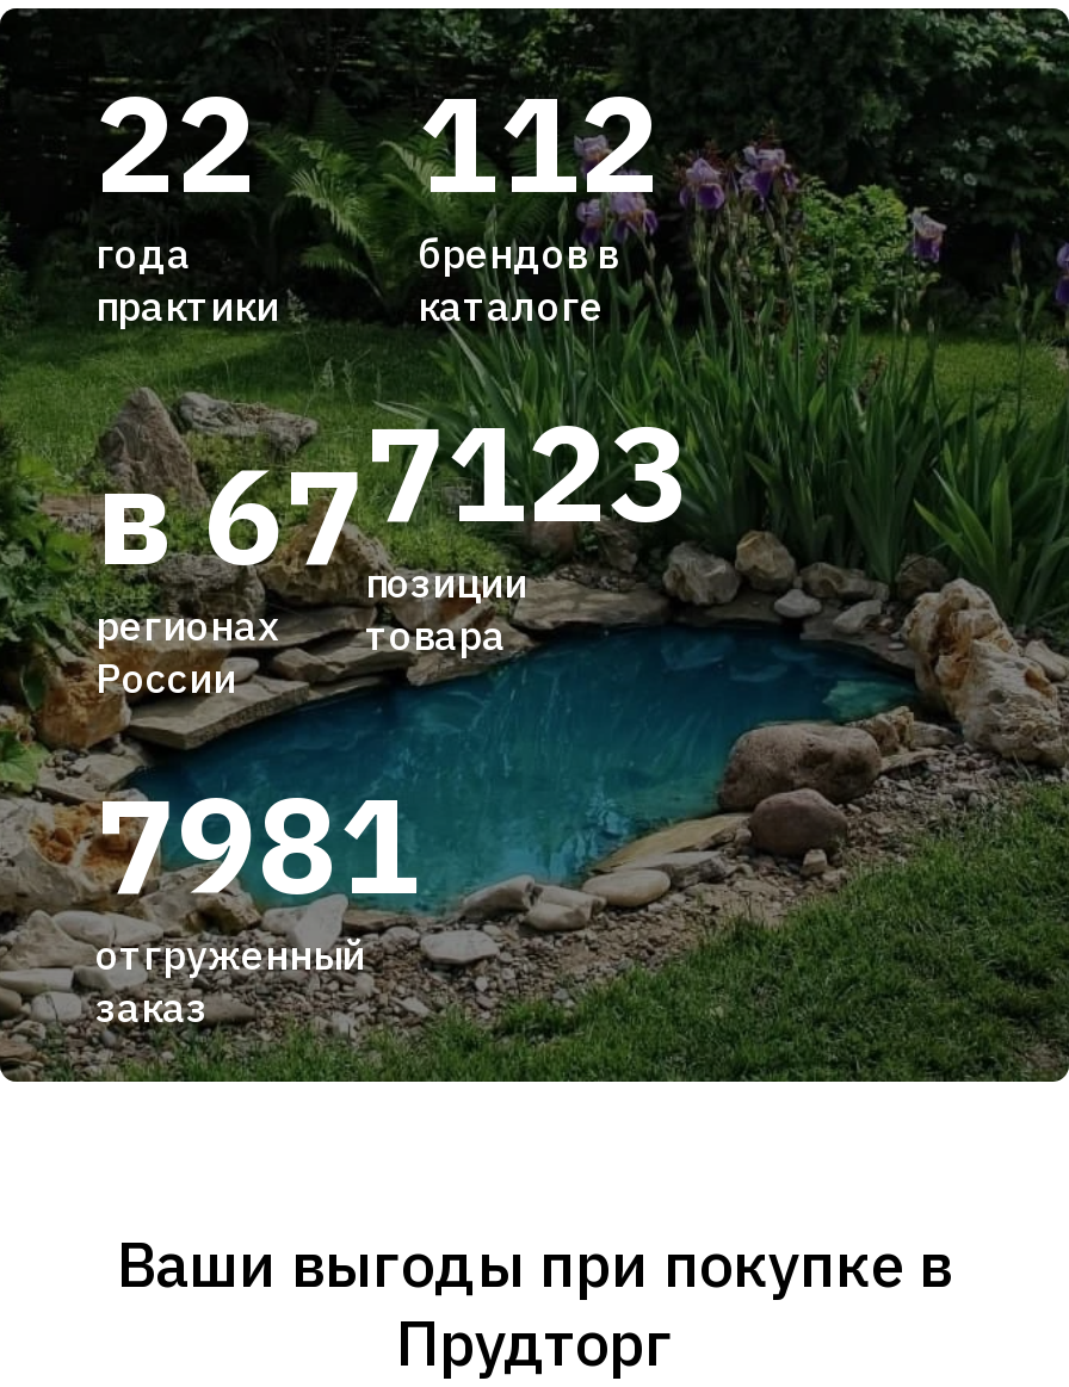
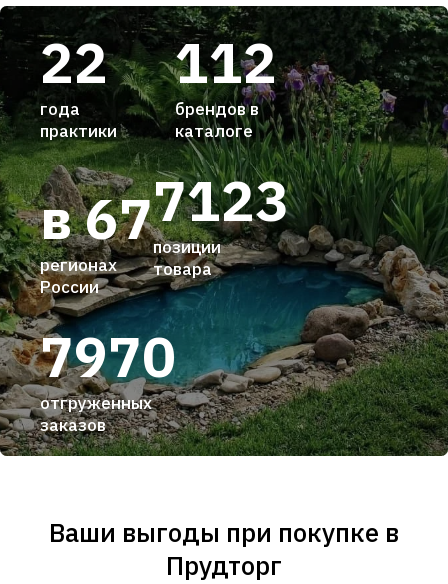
- 7981
- отгруженный
- заказ
+ 7970
+ отгруженных
+ заказов
